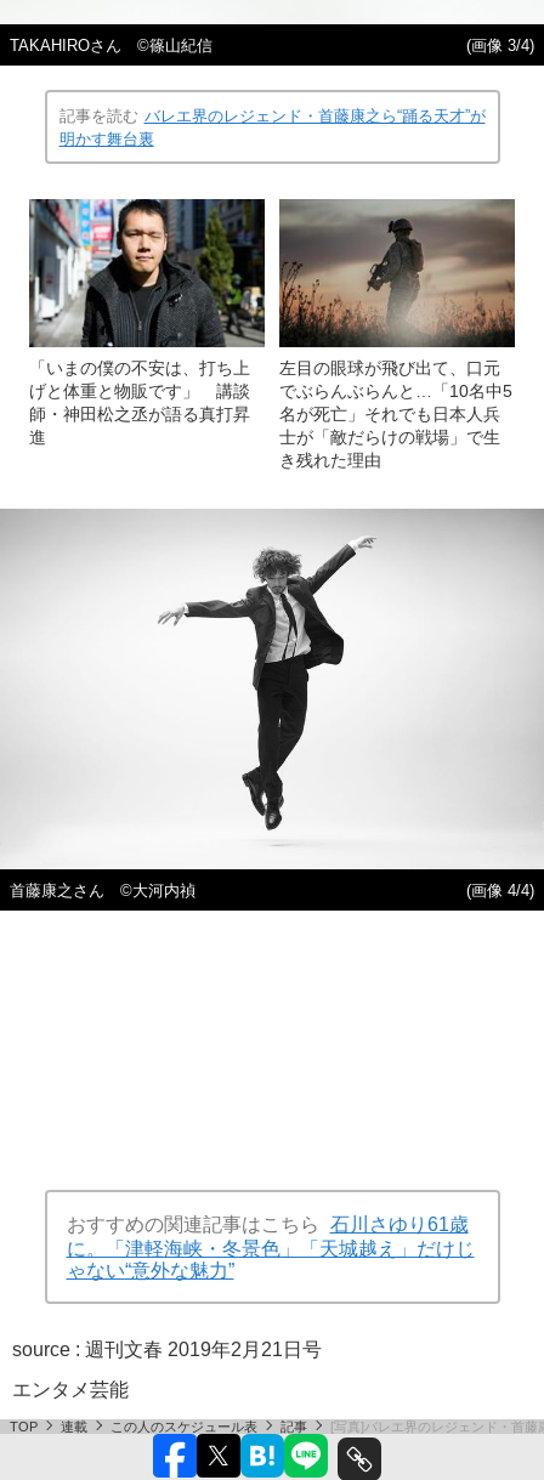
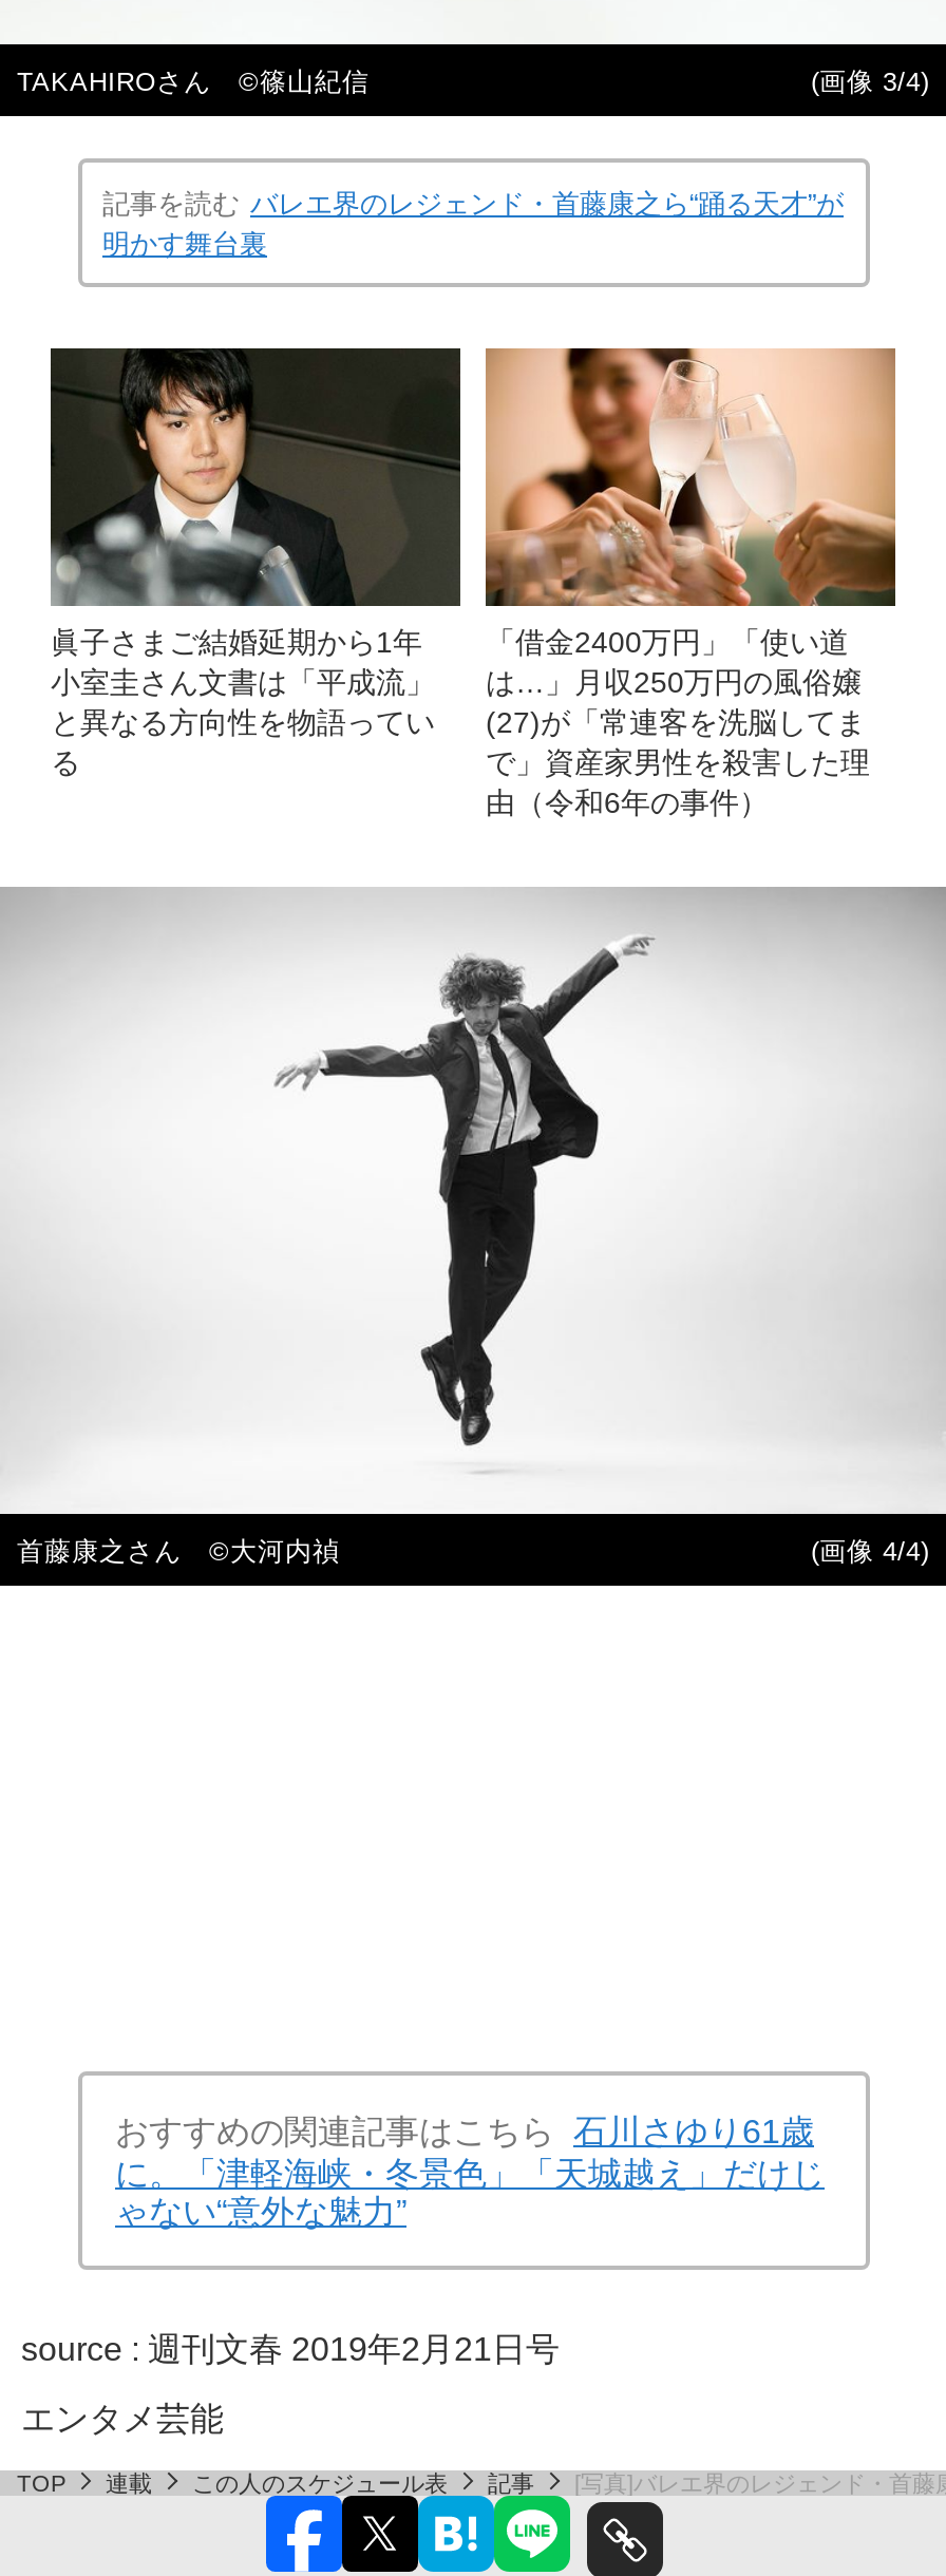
- [image]
- 「いまの僕の不安は、打ち上
- げと体重と物販です」 講談
- 師・神田松之丞が語る真打昇
- 進
+ [image]
+ 眞子さまご結婚延期から1年
+ 小室圭さん文書は「平成流」
+ と異なる方向性を物語ってい
+ る

- [image]
- 左目の眼球が飛び出て、口元
- でぶらんぶらんと…「10名中5
- 名が死亡」それでも日本人兵
- 士が「敵だらけの戦場」で生
- き残れた理由
+ [image]
+ 「借金2400万円」「使い道
+ は…」月収250万円の風俗嬢
+ (27)が「常連客を洗脳してま
+ で」資産家男性を殺害した理
+ 由（令和6年の事件）
